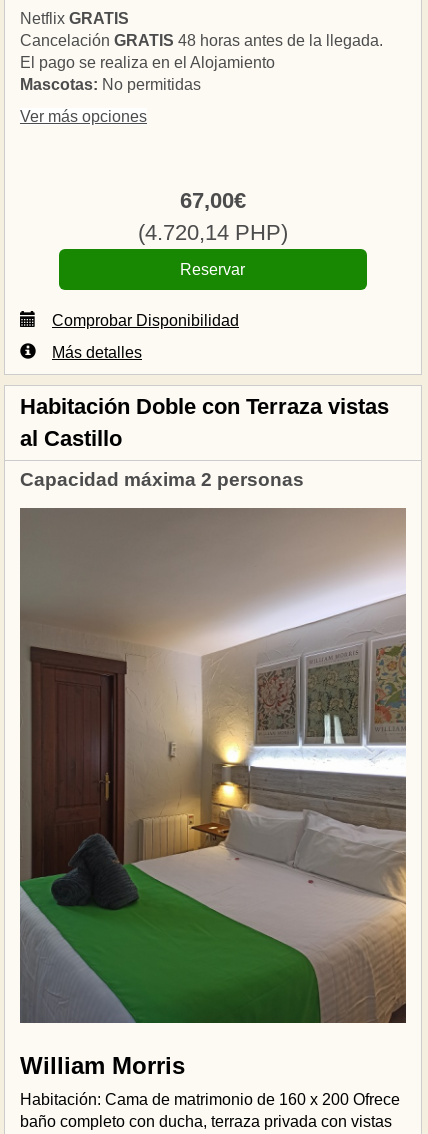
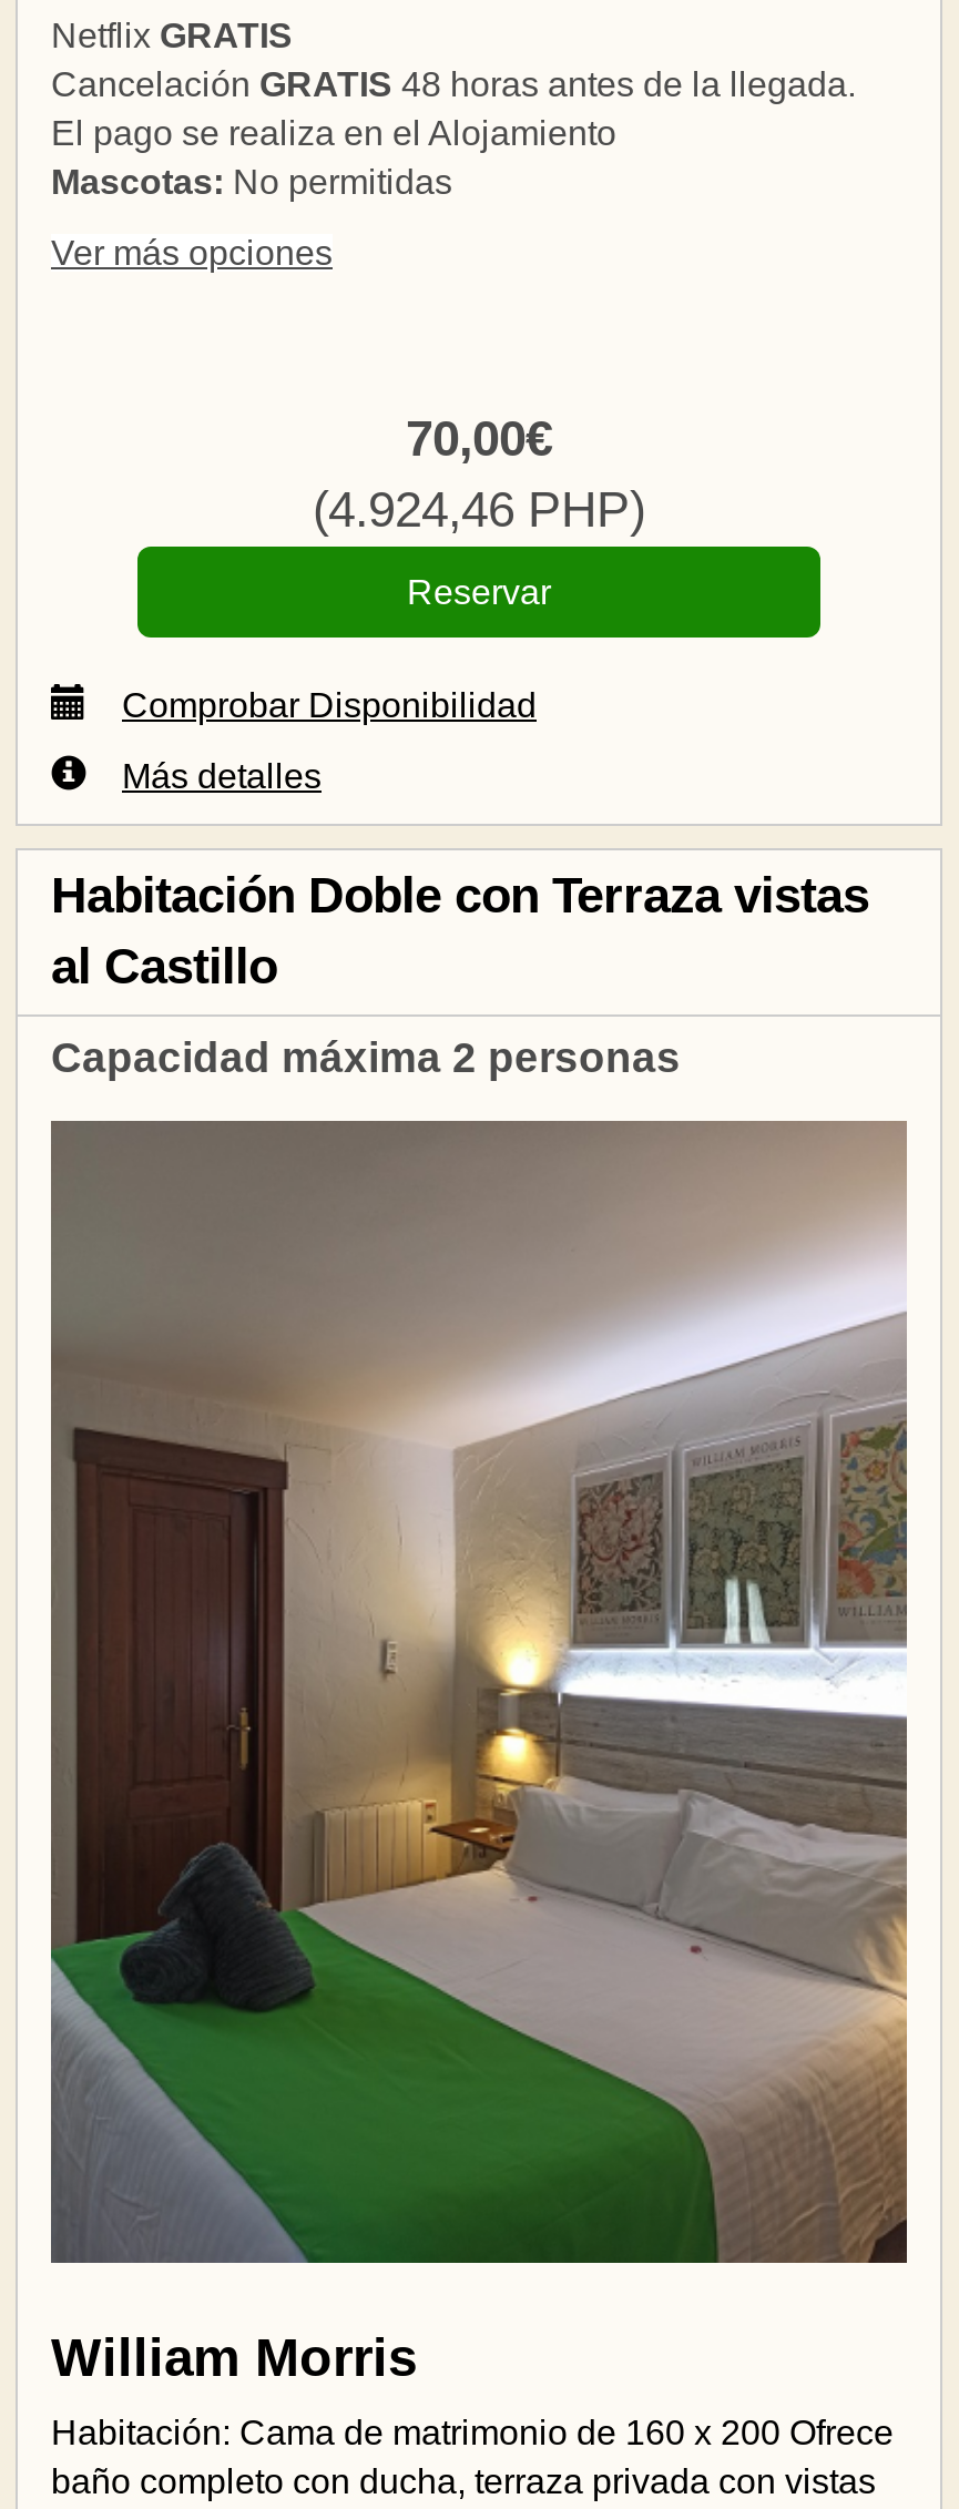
- 67,00€
+ 70,00€

- (4.720,14 PHP)
+ (4.924,46 PHP)
